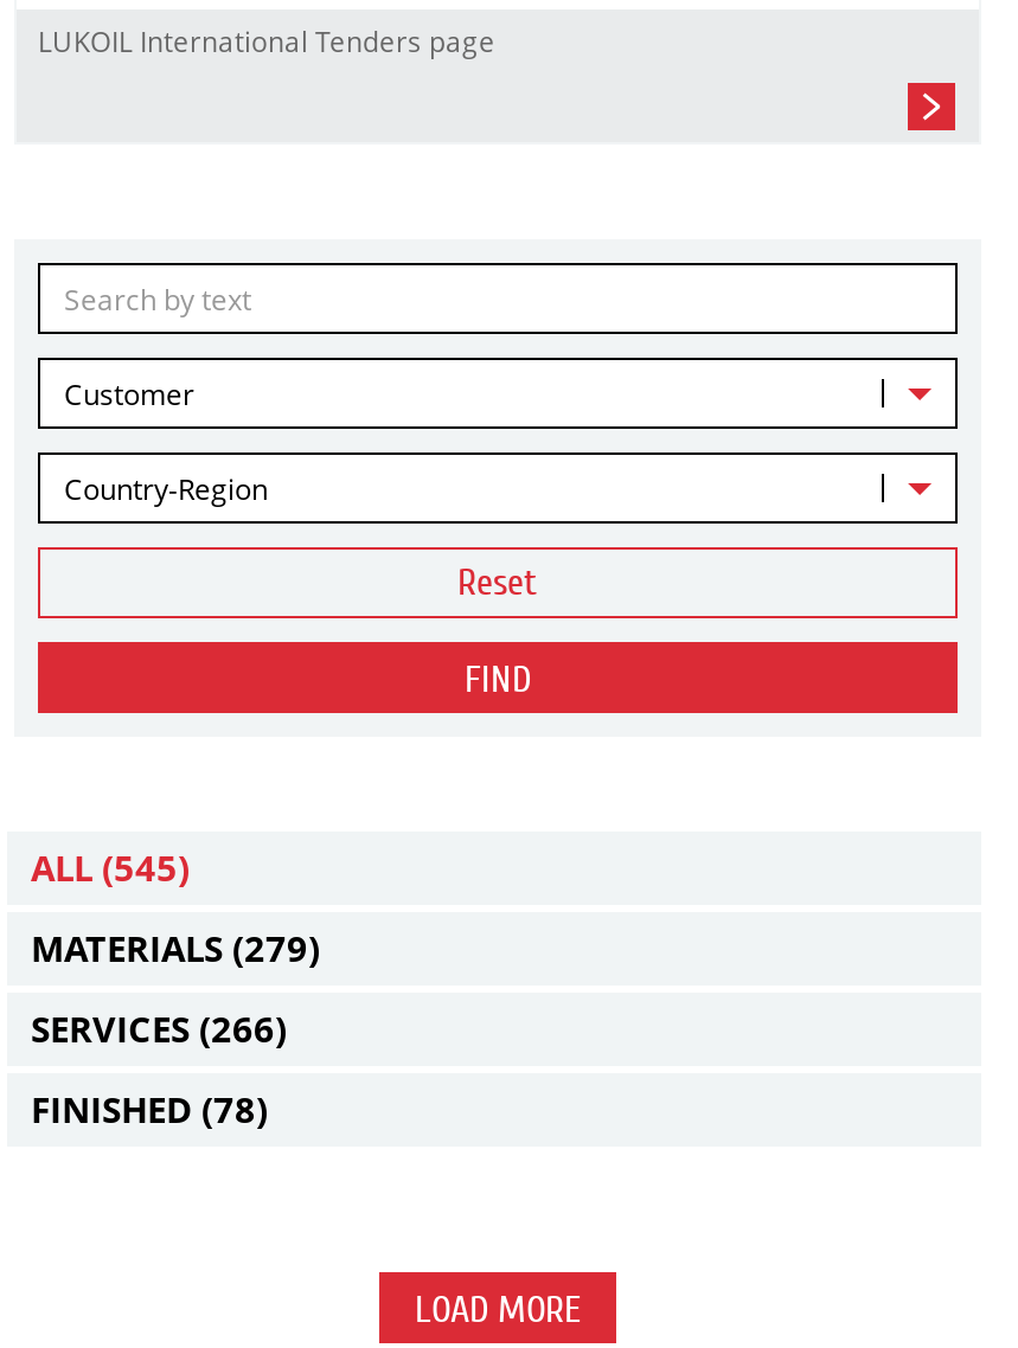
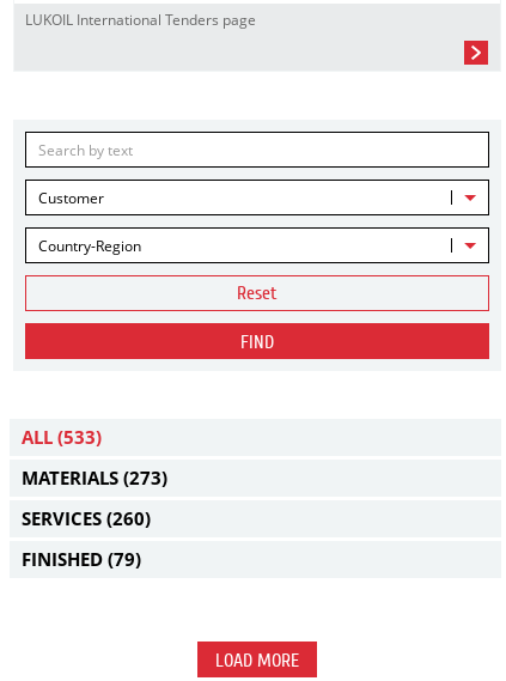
- ALL (545)
+ ALL (533)

- MATERIALS (279)
+ MATERIALS (273)

- SERVICES (266)
+ SERVICES (260)

- FINISHED (78)
+ FINISHED (79)
